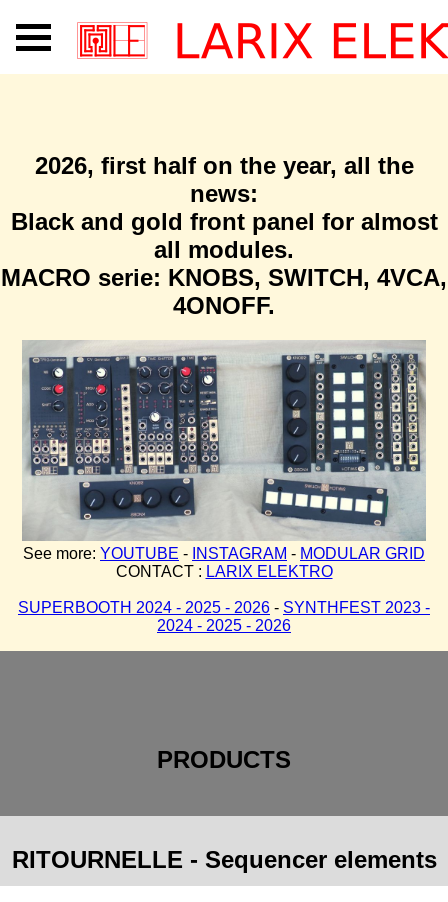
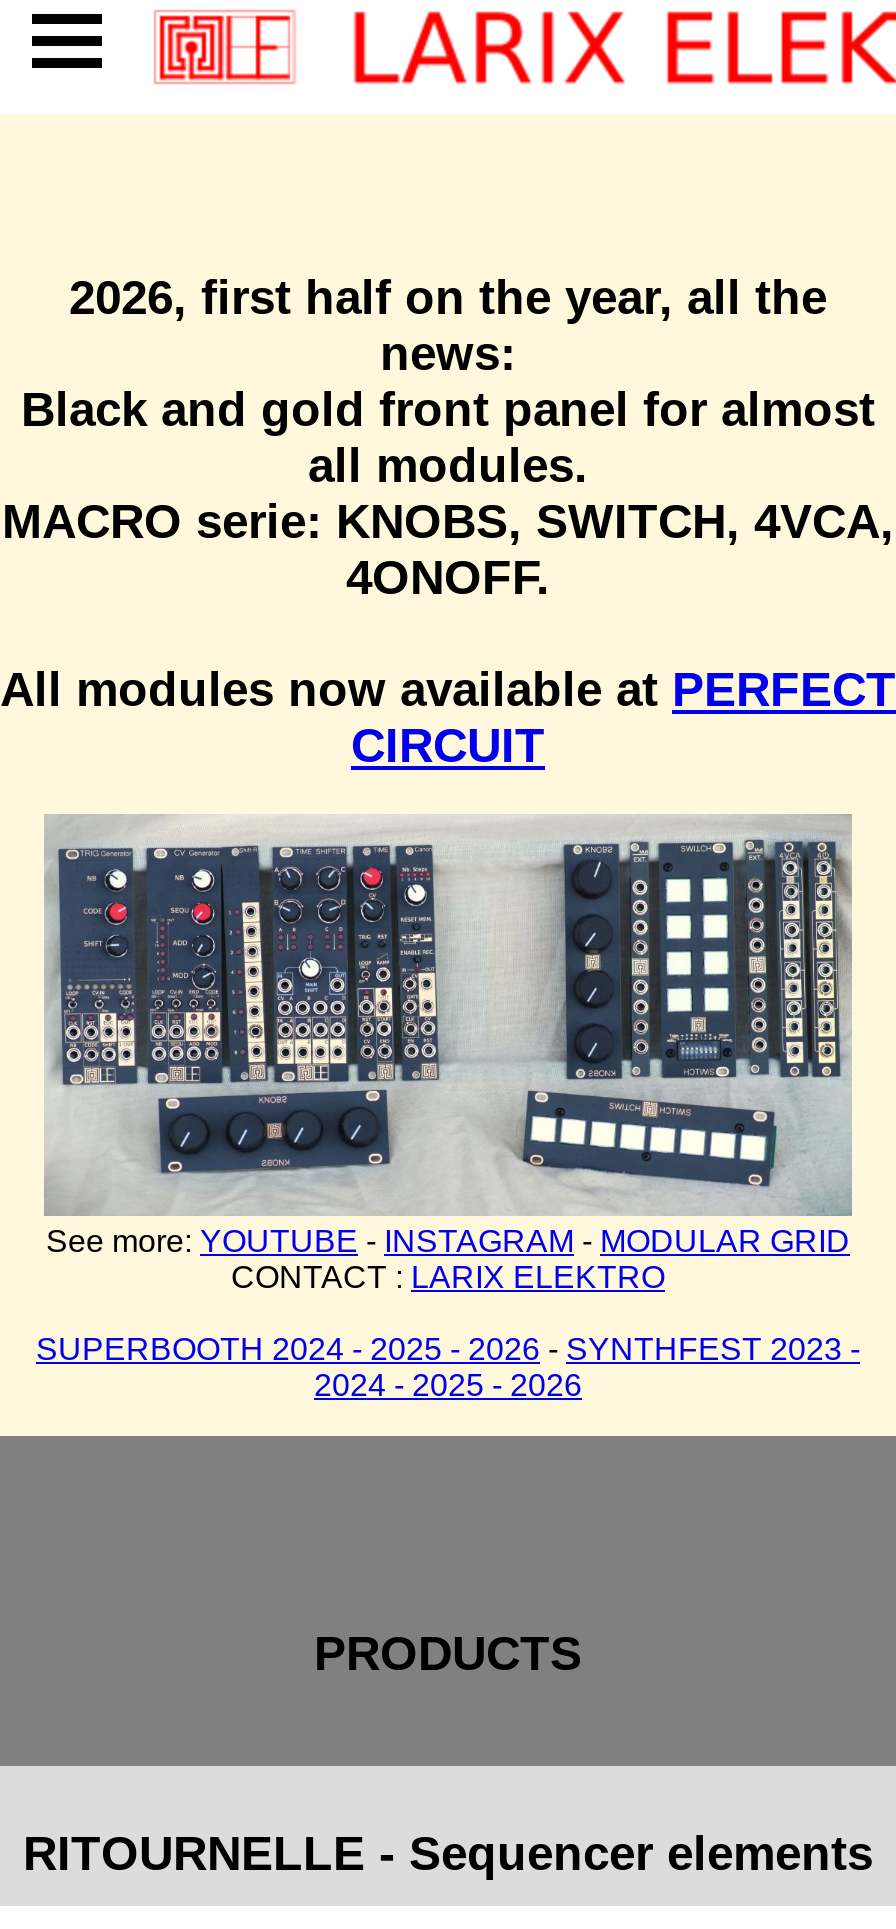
+ All modules now available at PERFECT
+ CIRCUIT
